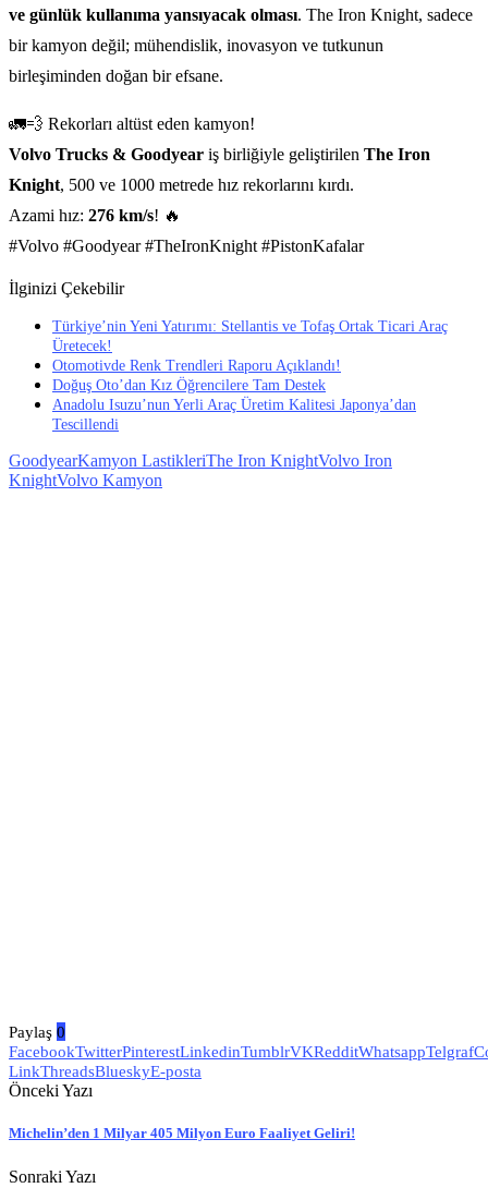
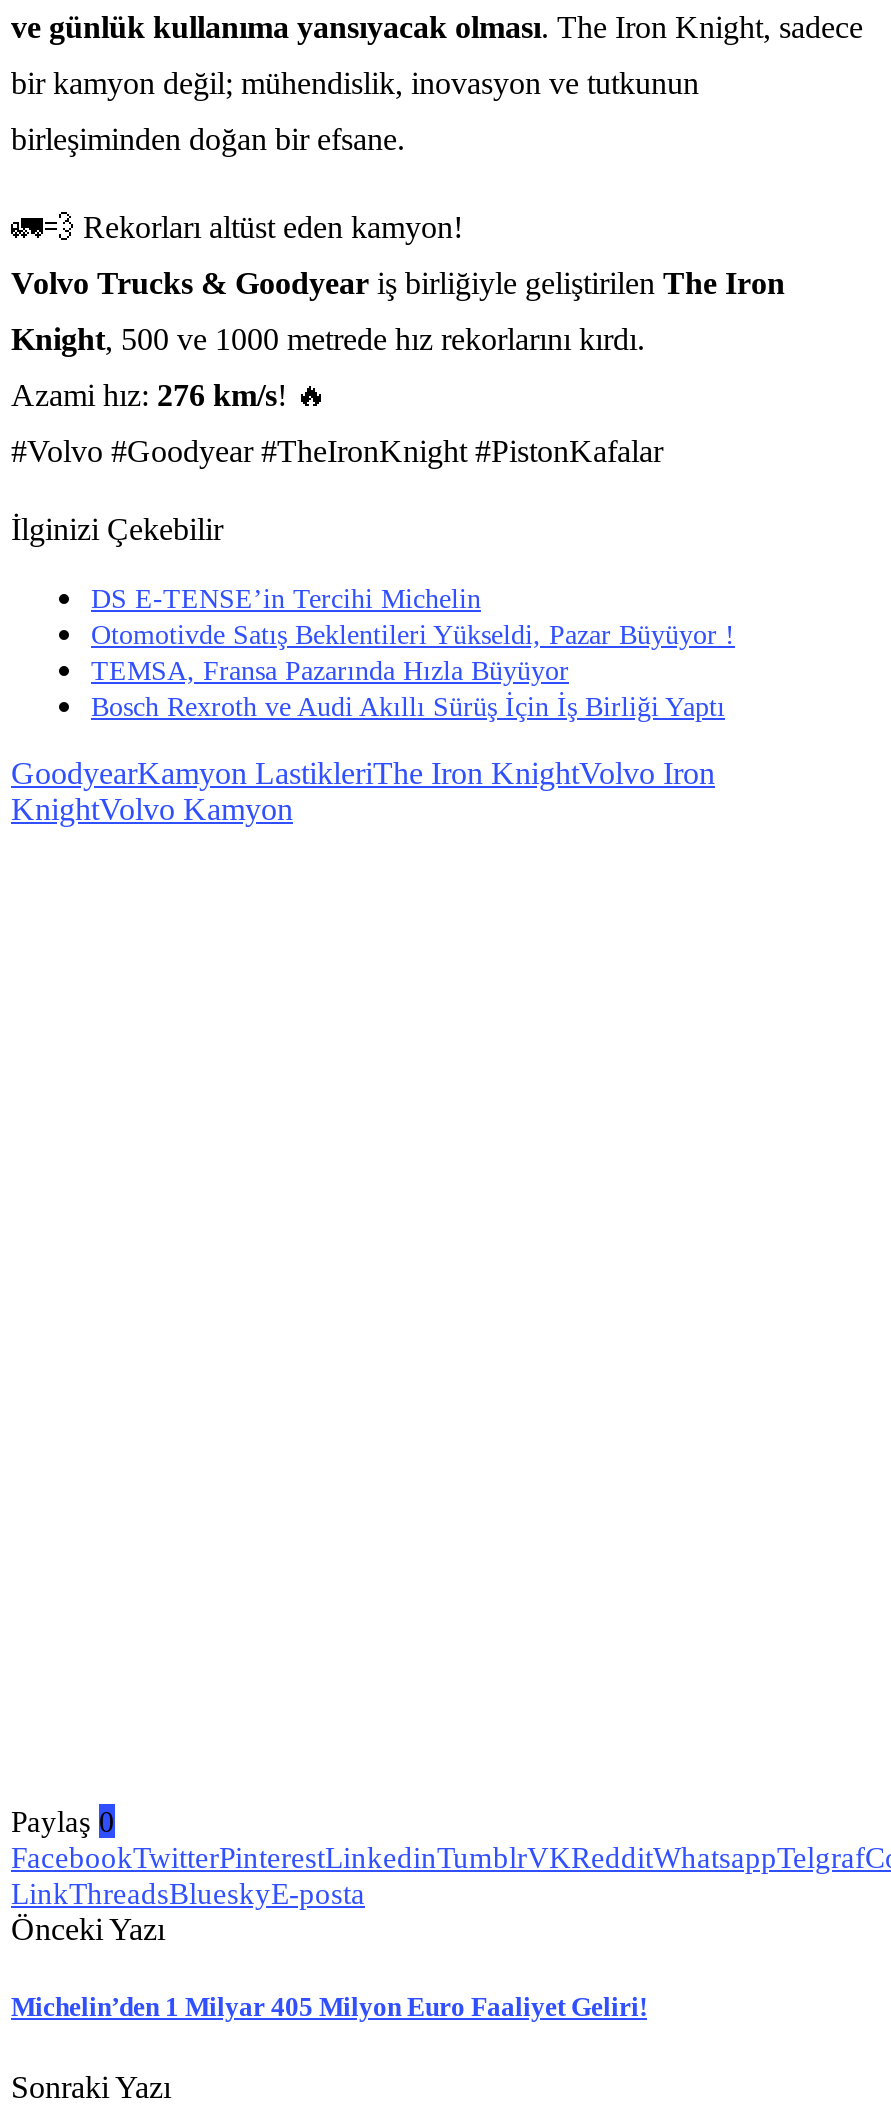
- Türkiye’nin Yeni Yatırımı: Stellantis ve Tofaş Ortak Ticari Araç
- Üretecek!
- Otomotivde Renk Trendleri Raporu Açıklandı!
- Doğuş Oto’dan Kız Öğrencilere Tam Destek
- Anadolu Isuzu’nun Yerli Araç Üretim Kalitesi Japonya’dan
- Tescillendi
+ DS E-TENSE’in Tercihi Michelin
+ Otomotivde Satış Beklentileri Yükseldi, Pazar Büyüyor !
+ TEMSA, Fransa Pazarında Hızla Büyüyor
+ Bosch Rexroth ve Audi Akıllı Sürüş İçin İş Birliği Yaptı
